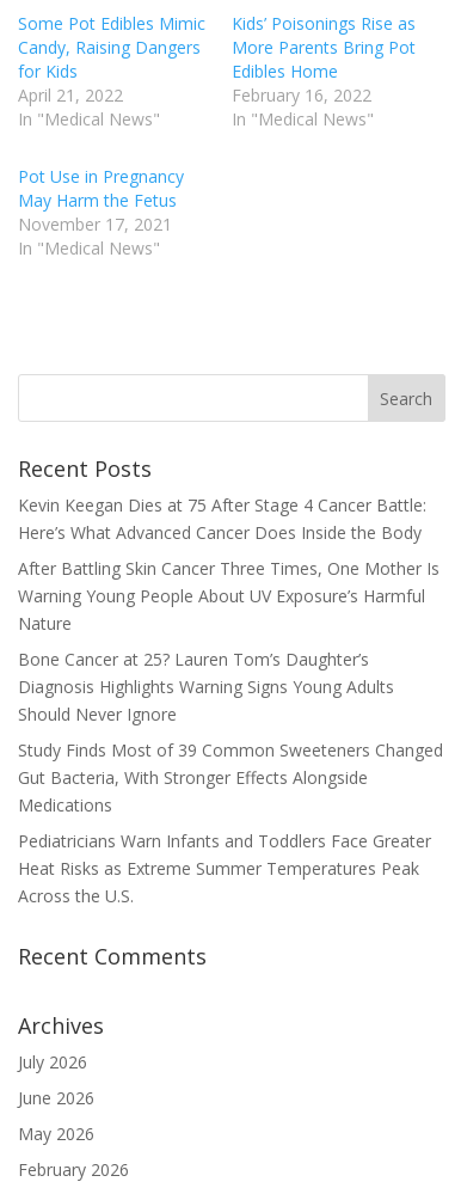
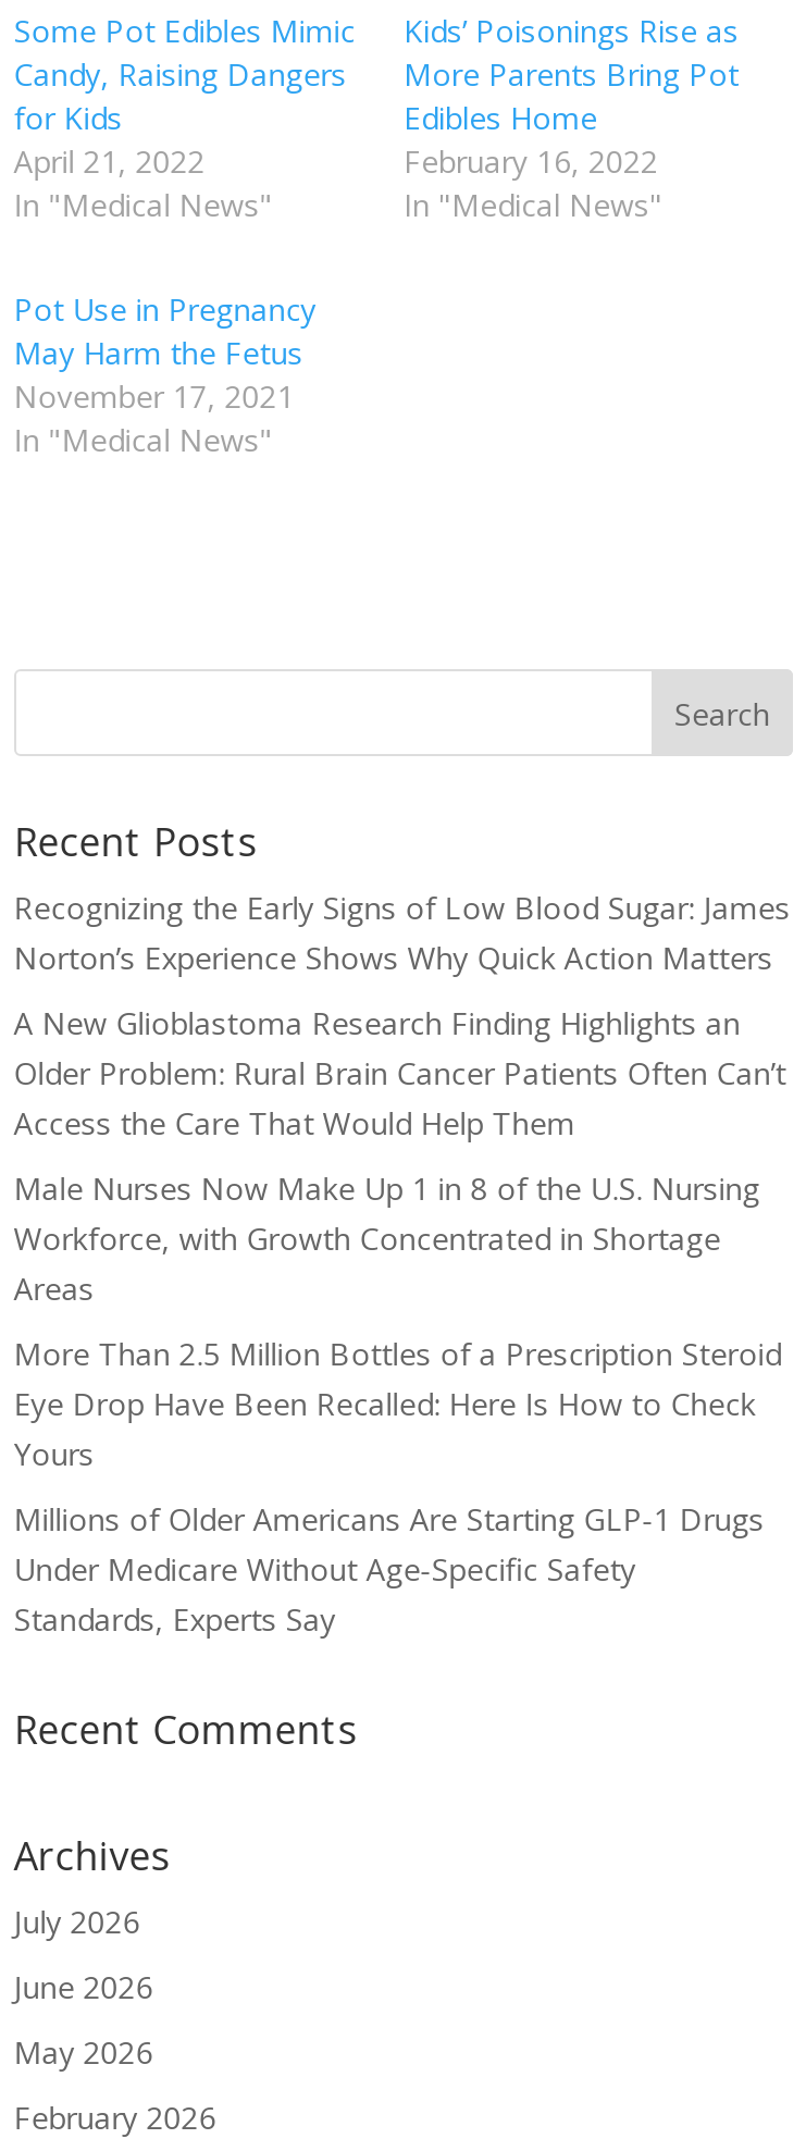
- Kevin Keegan Dies at 75 After Stage 4 Cancer Battle:
- Here’s What Advanced Cancer Does Inside the Body
+ Recognizing the Early Signs of Low Blood Sugar: James
+ Norton’s Experience Shows Why Quick Action Matters

- After Battling Skin Cancer Three Times, One Mother Is
- Warning Young People About UV Exposure’s Harmful
- Nature
+ A New Glioblastoma Research Finding Highlights an
+ Older Problem: Rural Brain Cancer Patients Often Can’t
+ Access the Care That Would Help Them

- Bone Cancer at 25? Lauren Tom’s Daughter’s
- Diagnosis Highlights Warning Signs Young Adults
- Should Never Ignore
+ Male Nurses Now Make Up 1 in 8 of the U.S. Nursing
+ Workforce, with Growth Concentrated in Shortage
+ Areas

- Study Finds Most of 39 Common Sweeteners Changed
- Gut Bacteria, With Stronger Effects Alongside
- Medications
+ More Than 2.5 Million Bottles of a Prescription Steroid
+ Eye Drop Have Been Recalled: Here Is How to Check
+ Yours

- Pediatricians Warn Infants and Toddlers Face Greater
- Heat Risks as Extreme Summer Temperatures Peak
- Across the U.S.
+ Millions of Older Americans Are Starting GLP-1 Drugs
+ Under Medicare Without Age-Specific Safety
+ Standards, Experts Say
